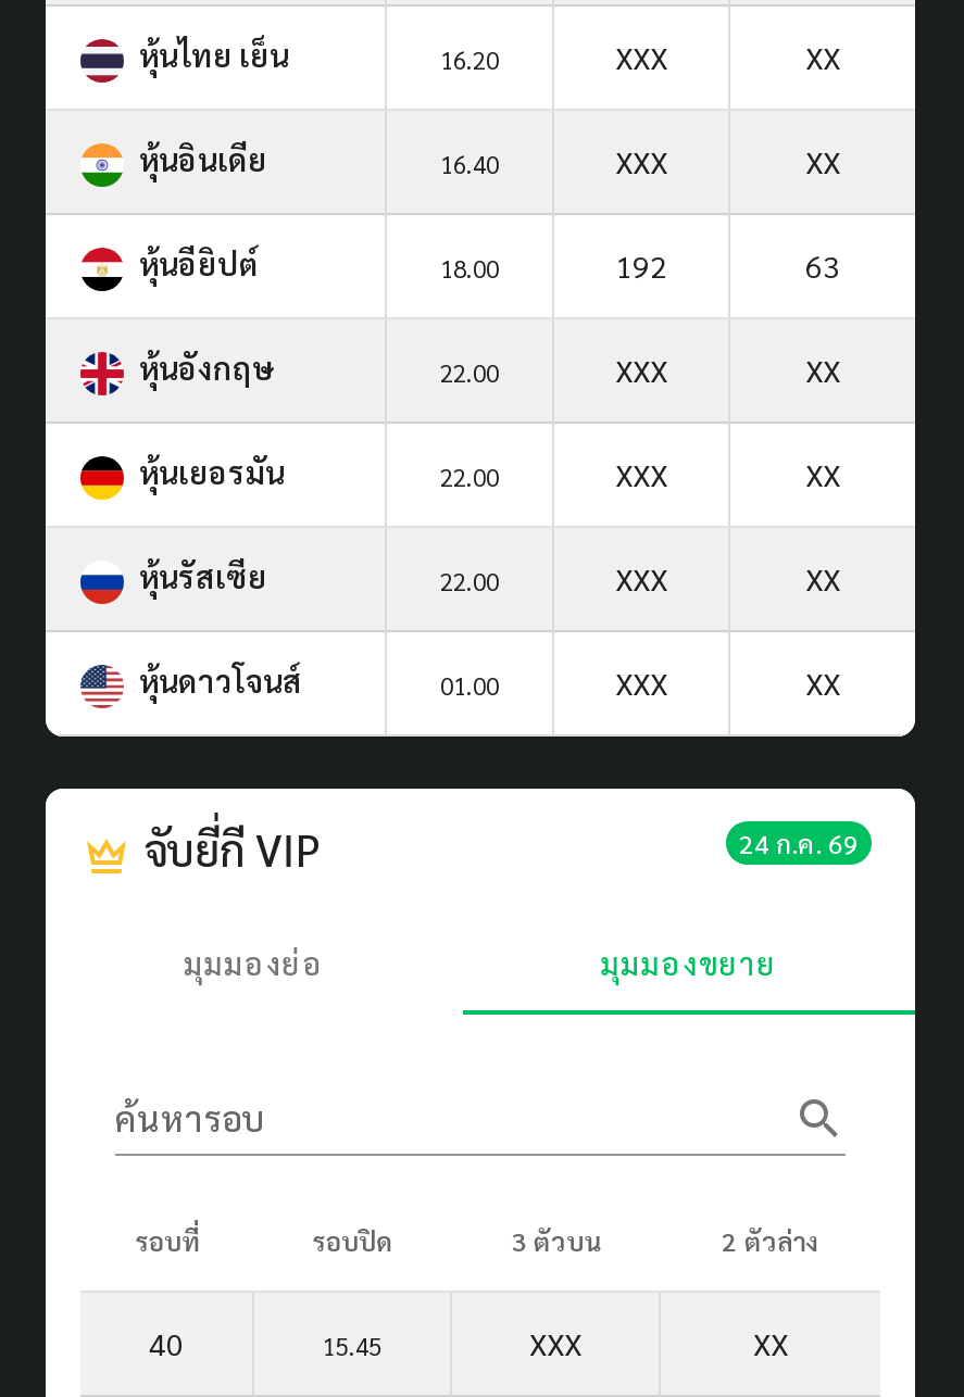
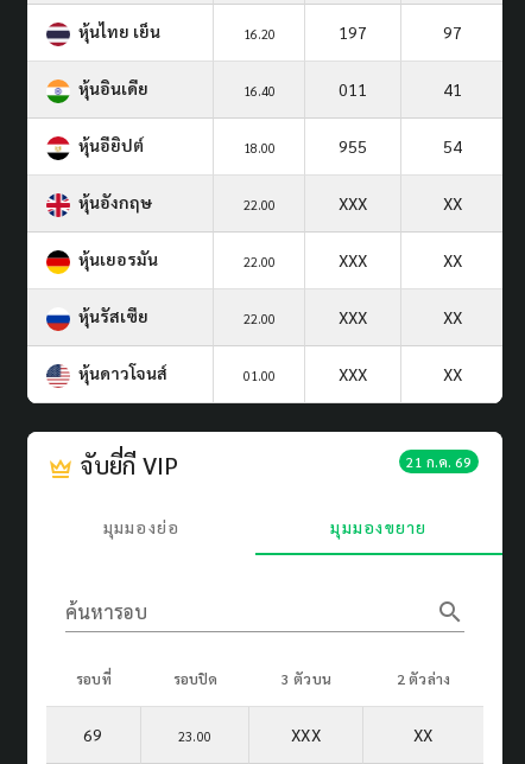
- XXX
- XX
+ 197
+ 97

- XXX
- XX
+ 011
+ 41

- 192
+ 955

- 63
+ 54

- 24 ก.ค. 69
+ 21 ก.ค. 69

- 40
+ 69

- 15.45
+ 23.00
